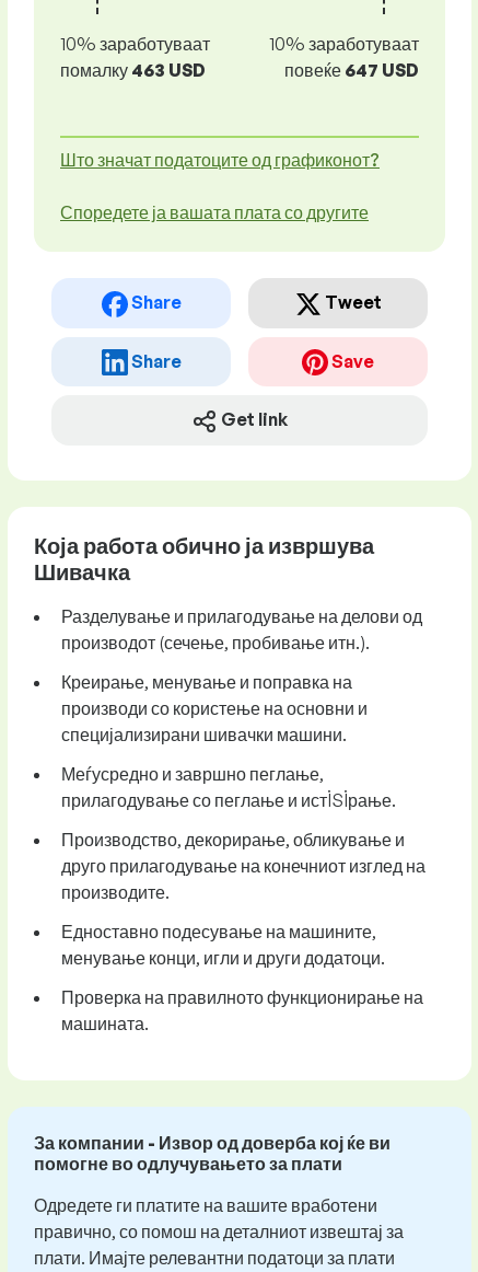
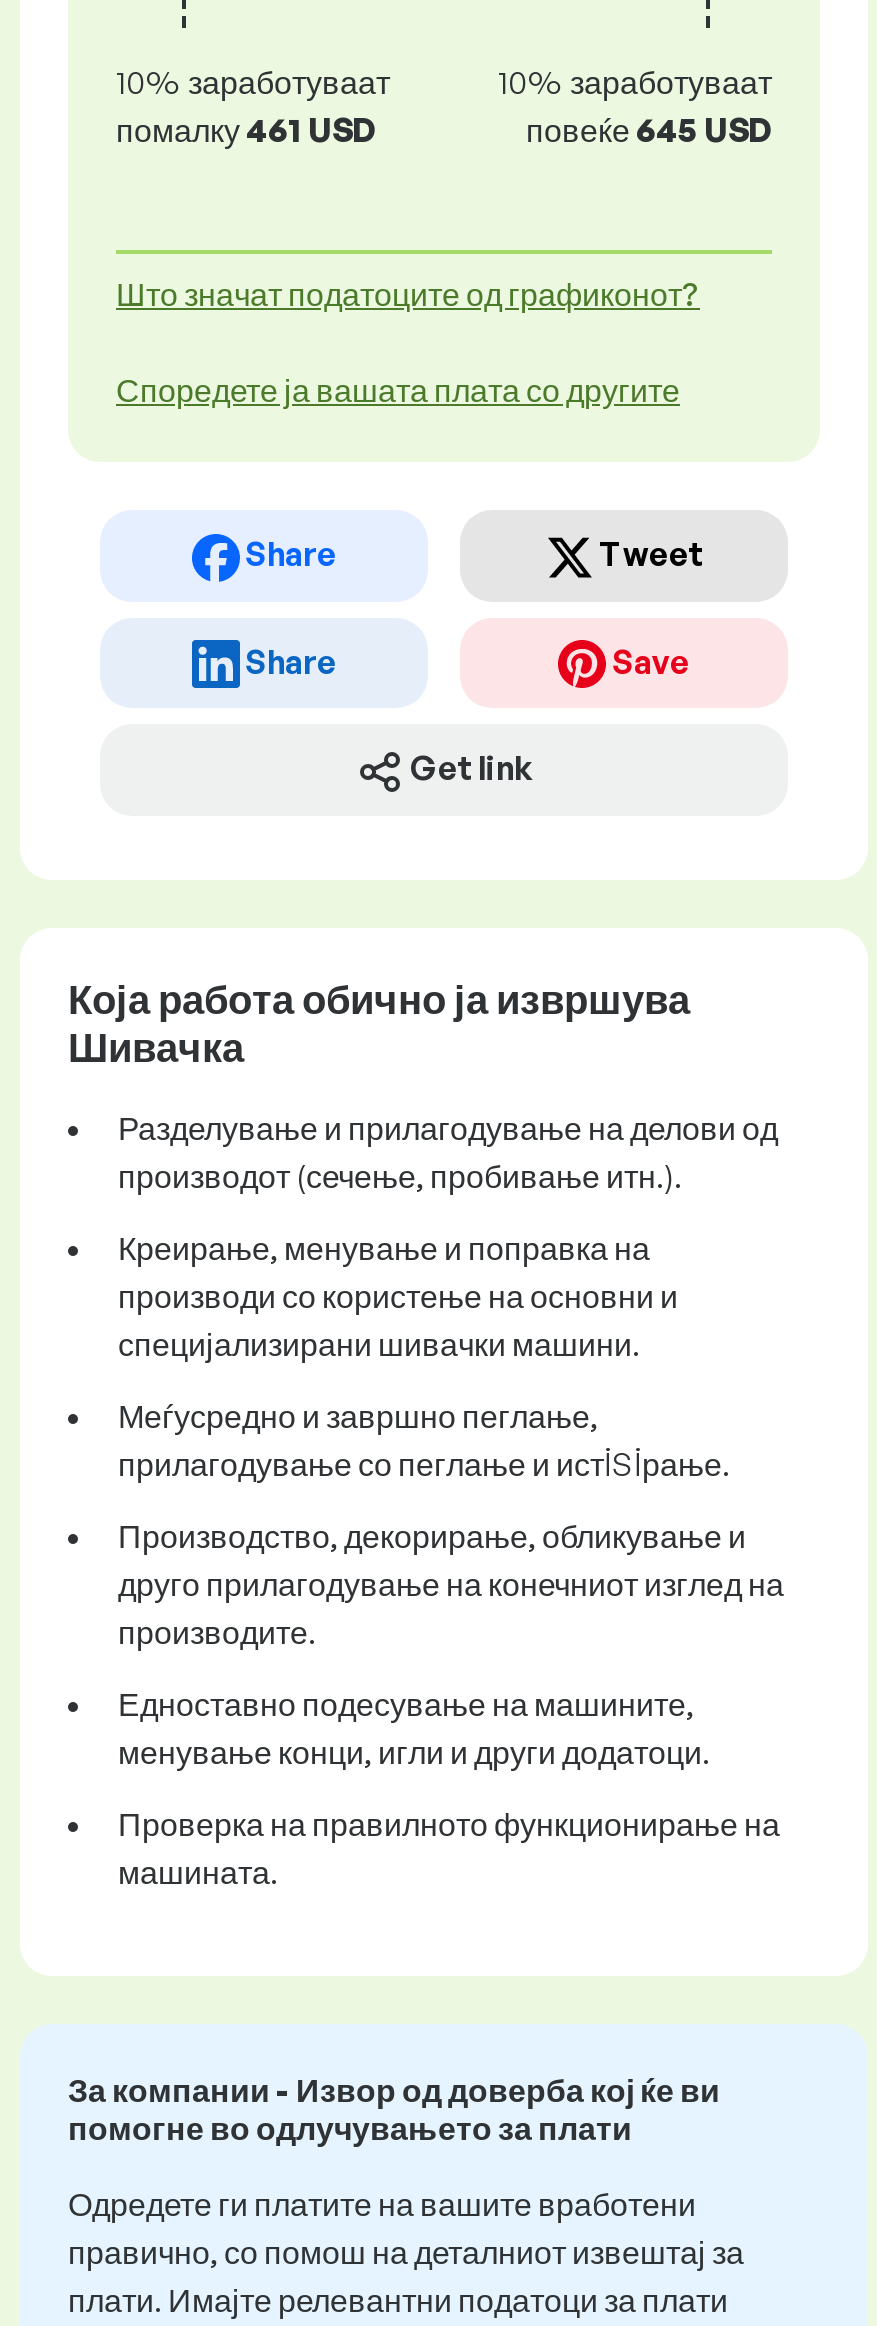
- помалку 463 USD
+ помалку 461 USD

- повеќе 647 USD
+ повеќе 645 USD
